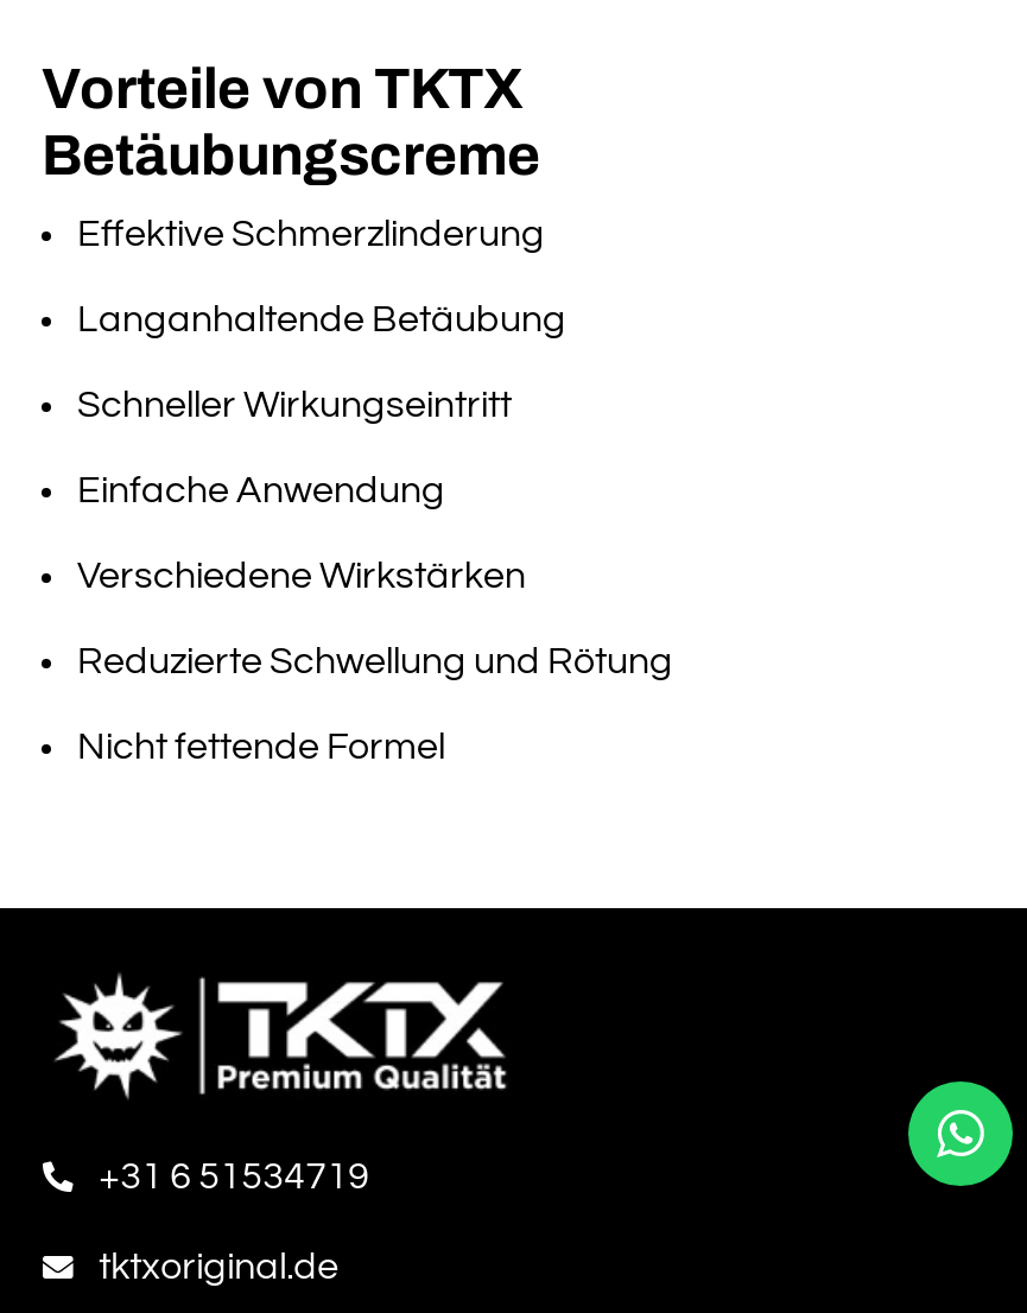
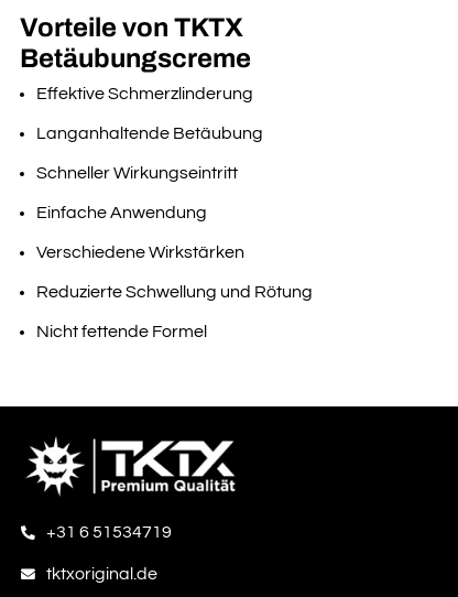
- [image]
